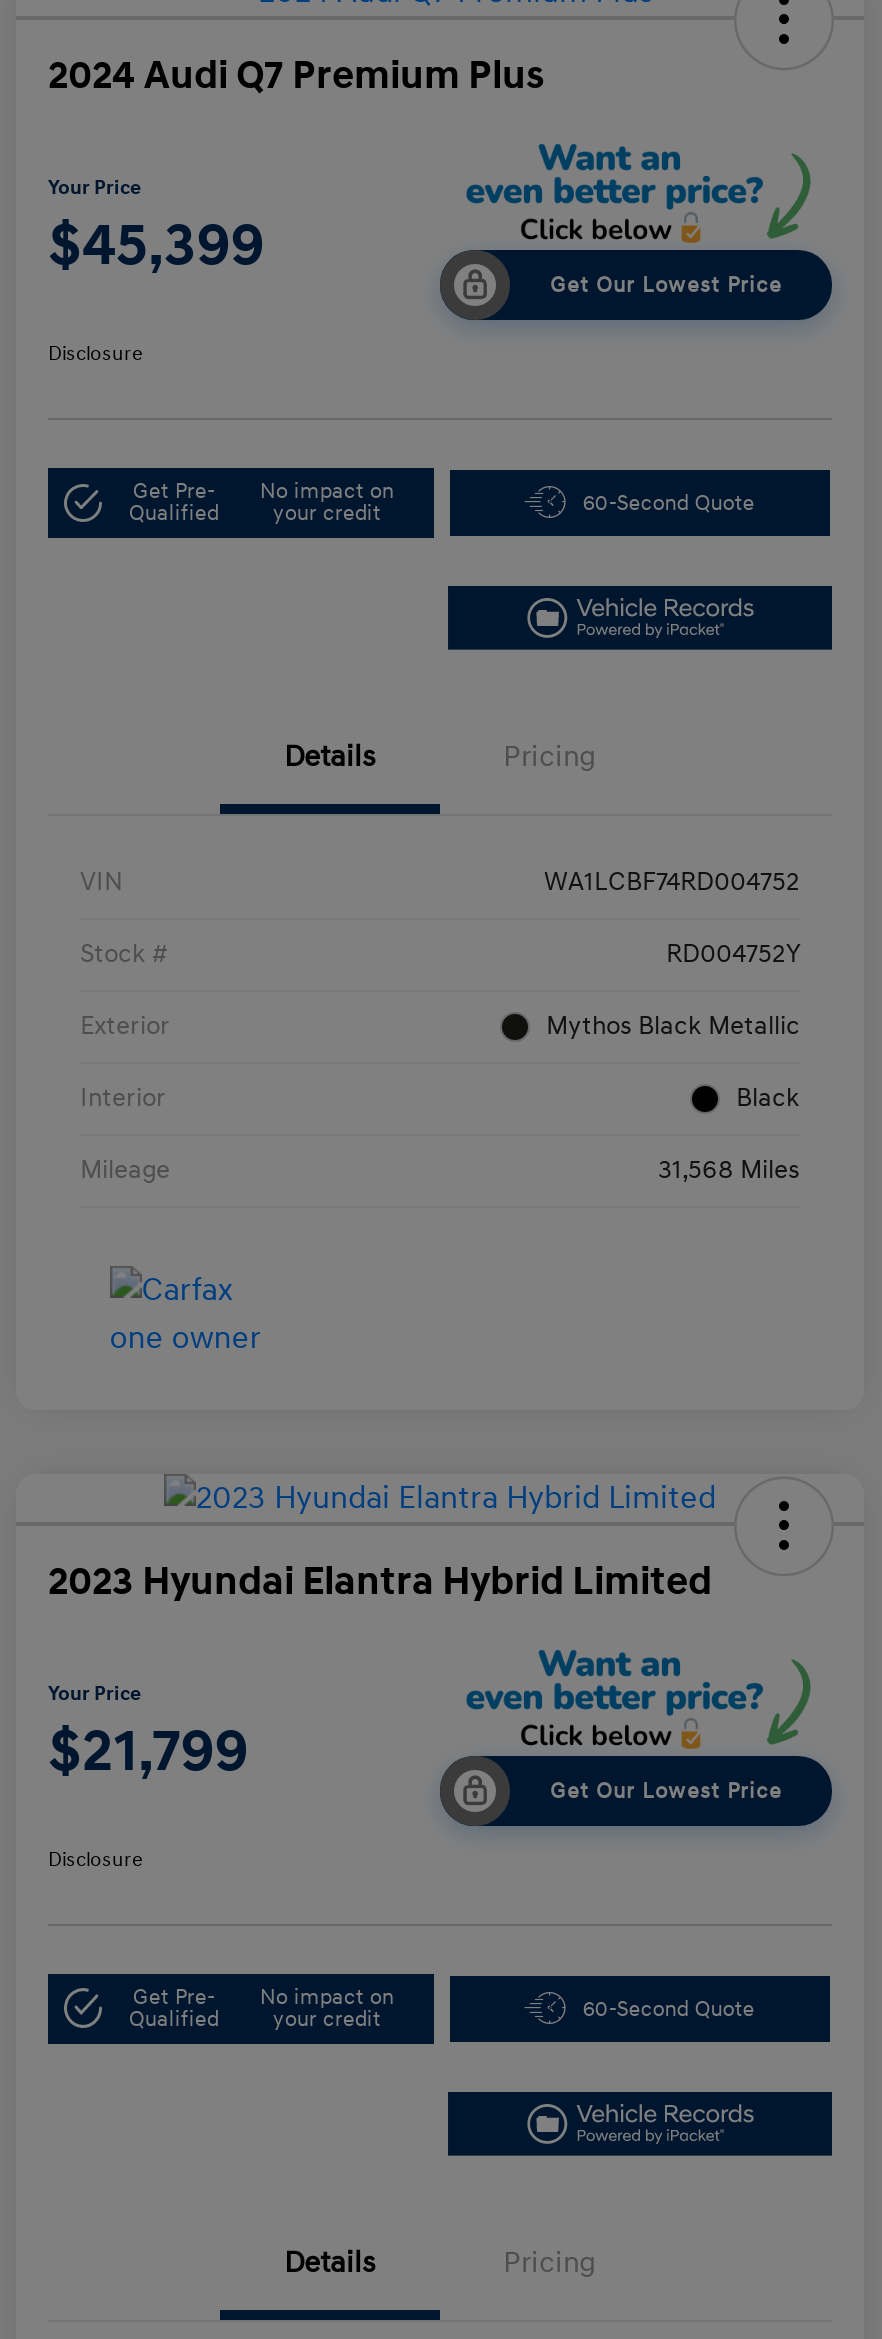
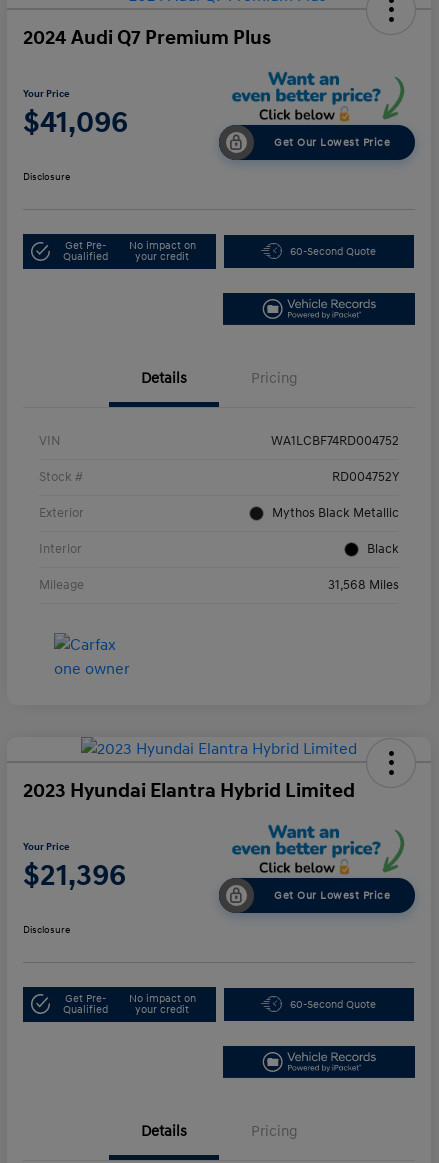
- $45,399
+ $41,096

- $21,799
+ $21,396
